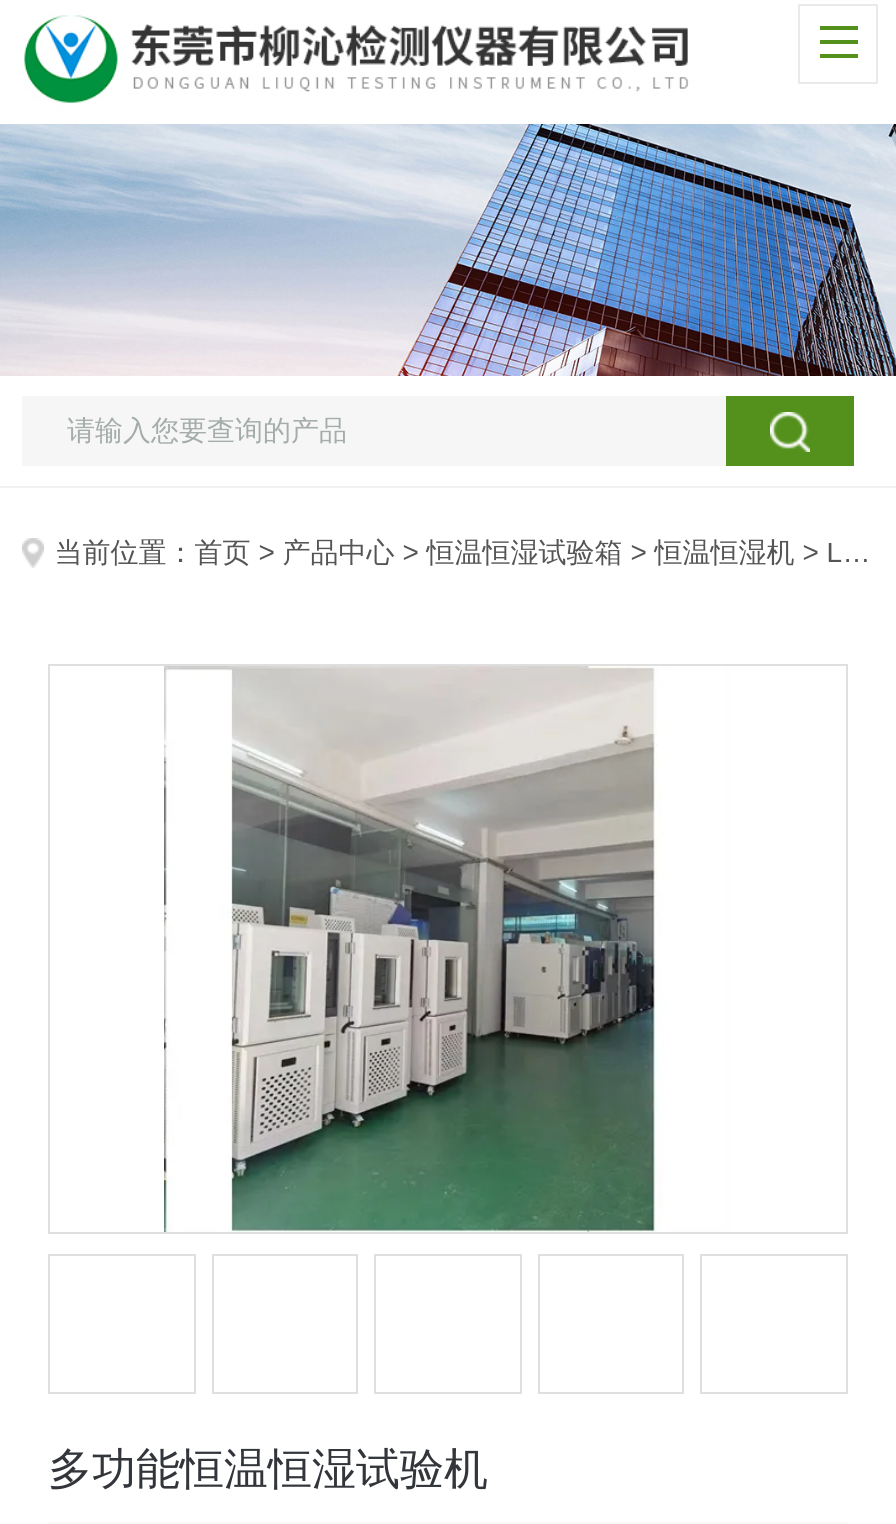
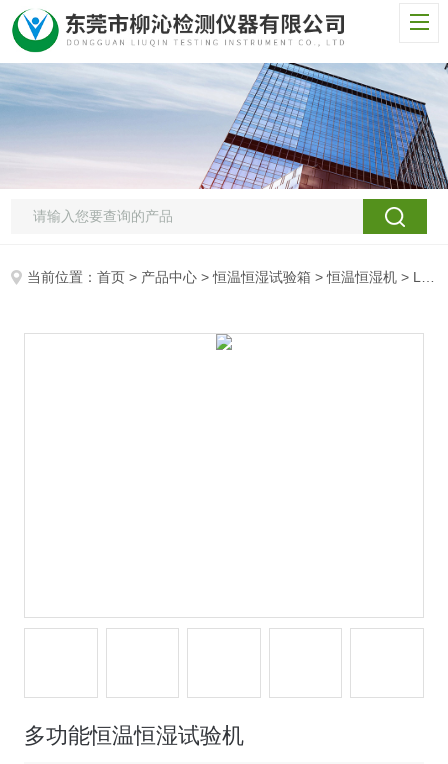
- [image]
